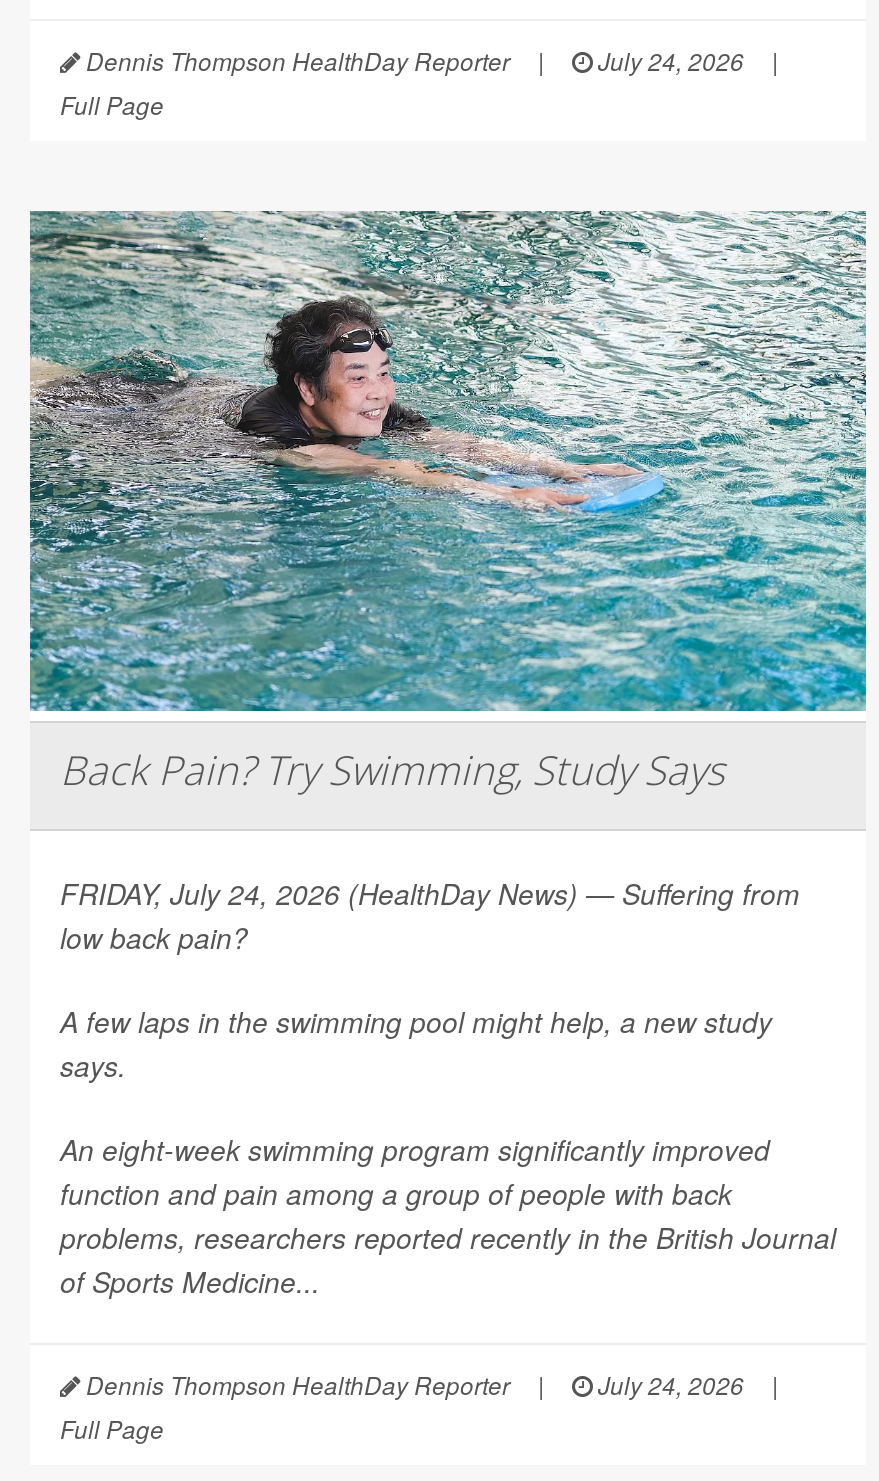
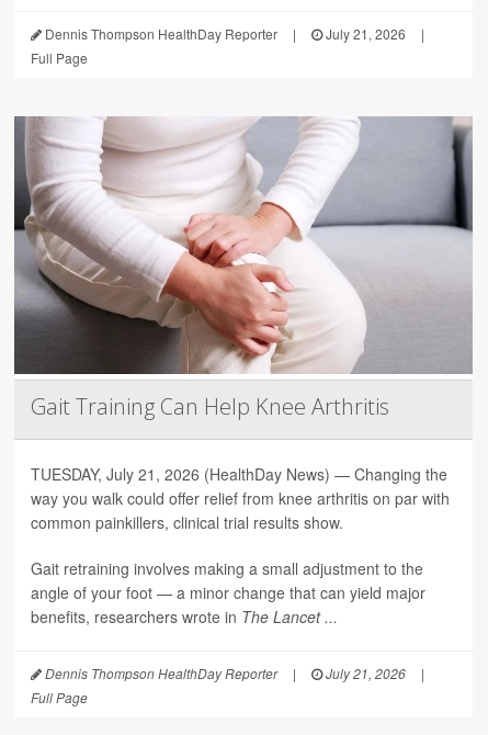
- July 24, 2026
+ July 21, 2026

- [image]
- Back Pain? Try Swimming, Study Says
- FRIDAY, July 24, 2026 (HealthDay News) — Suffering from
- low back pain?
- A few laps in the swimming pool might help, a new study
- says.
- An eight-week swimming program significantly improved
- function and pain among a group of people with back
- problems, researchers reported recently in the British Journal
- of Sports Medicine...
+ [image]
+ Gait Training Can Help Knee Arthritis
+ TUESDAY, July 21, 2026 (HealthDay News) — Changing the
+ way you walk could offer relief from knee arthritis on par with
+ common painkillers, clinical trial results show.
+ Gait retraining involves making a small adjustment to the
+ angle of your foot — a minor change that can yield major
+ benefits, researchers wrote in The Lancet ...

- July 24, 2026
+ July 21, 2026
